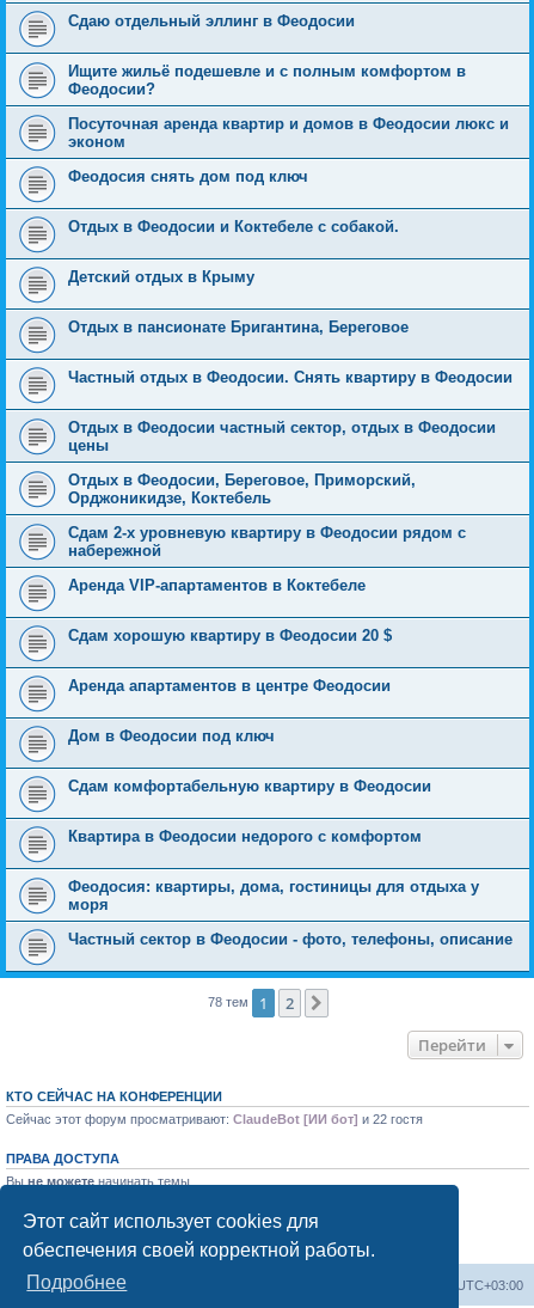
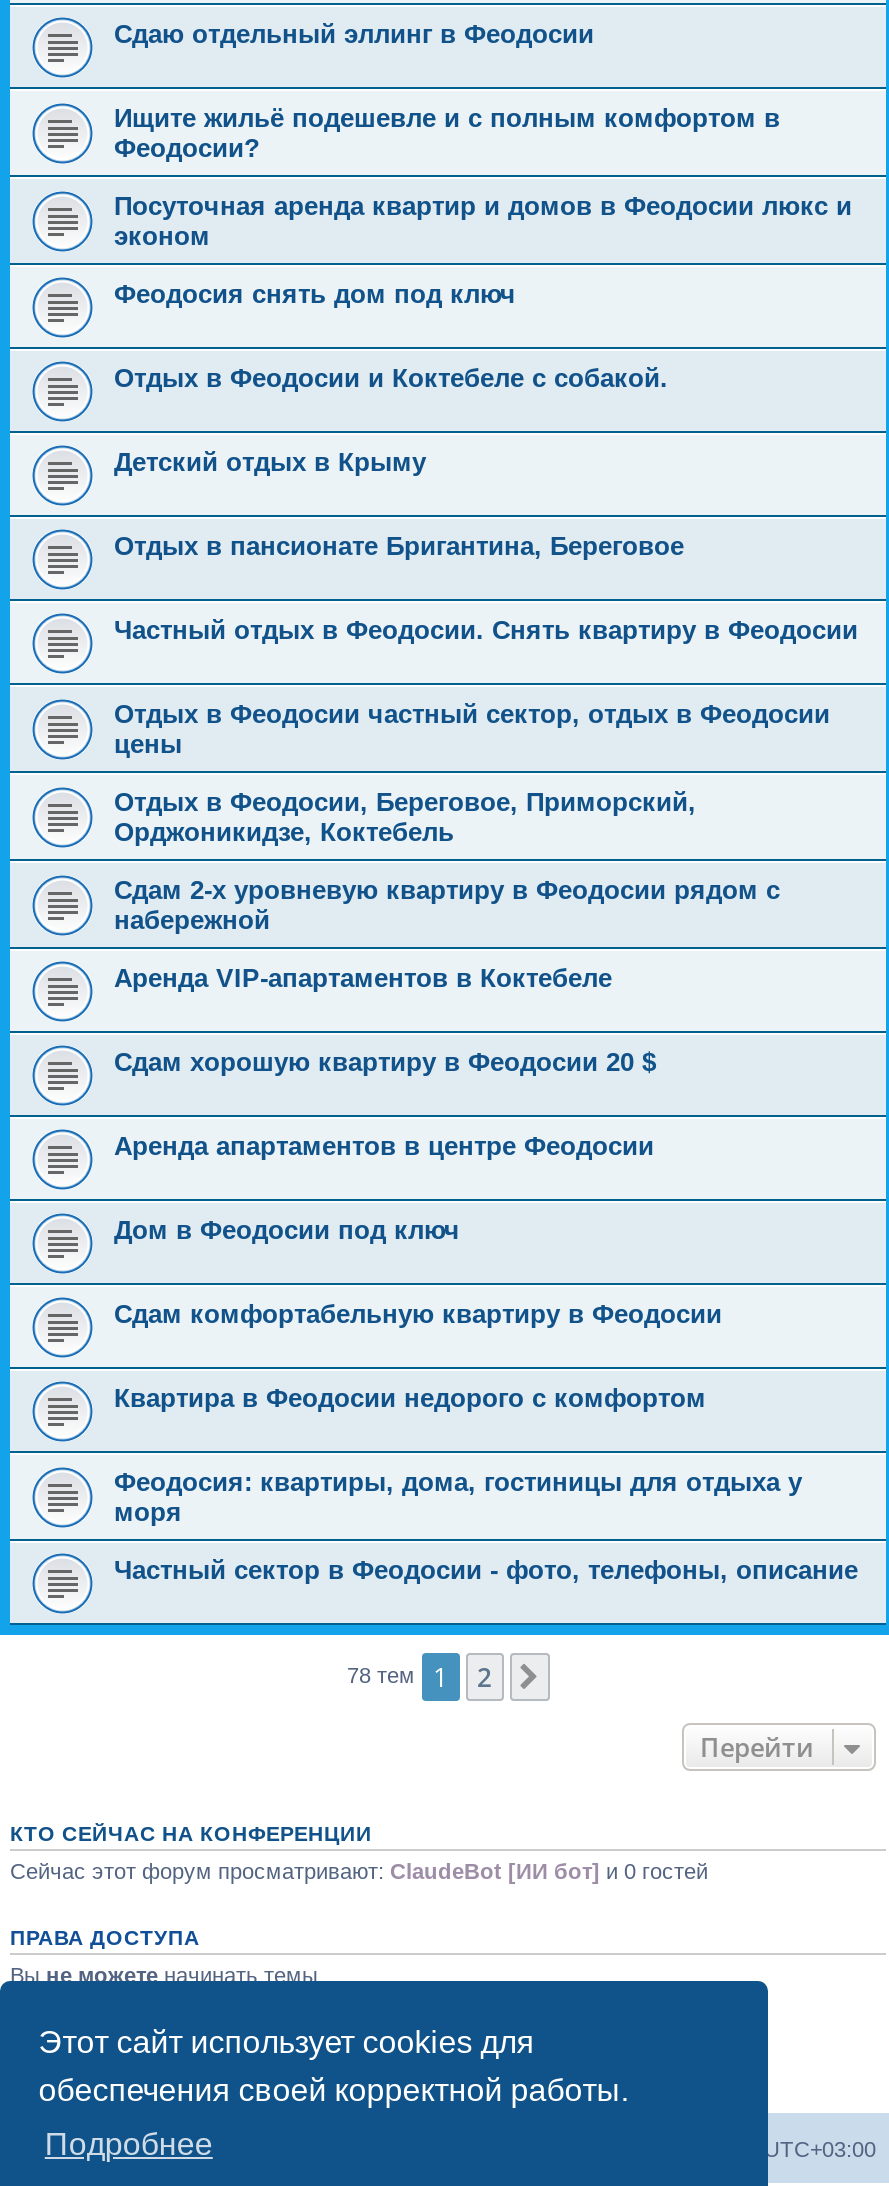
- Сейчас этот форум просматривают: ClaudeBot [ИИ бот] и 22 гостя
+ Сейчас этот форум просматривают: ClaudeBot [ИИ бот] и 0 гостей
